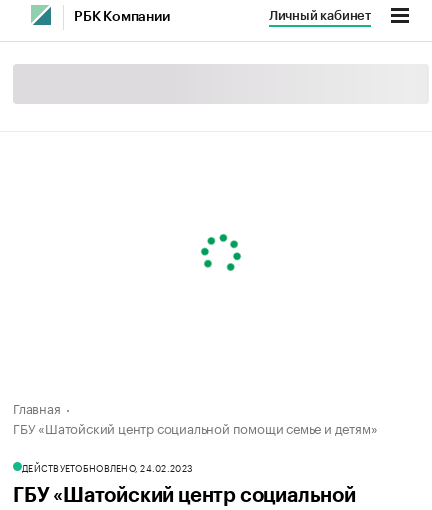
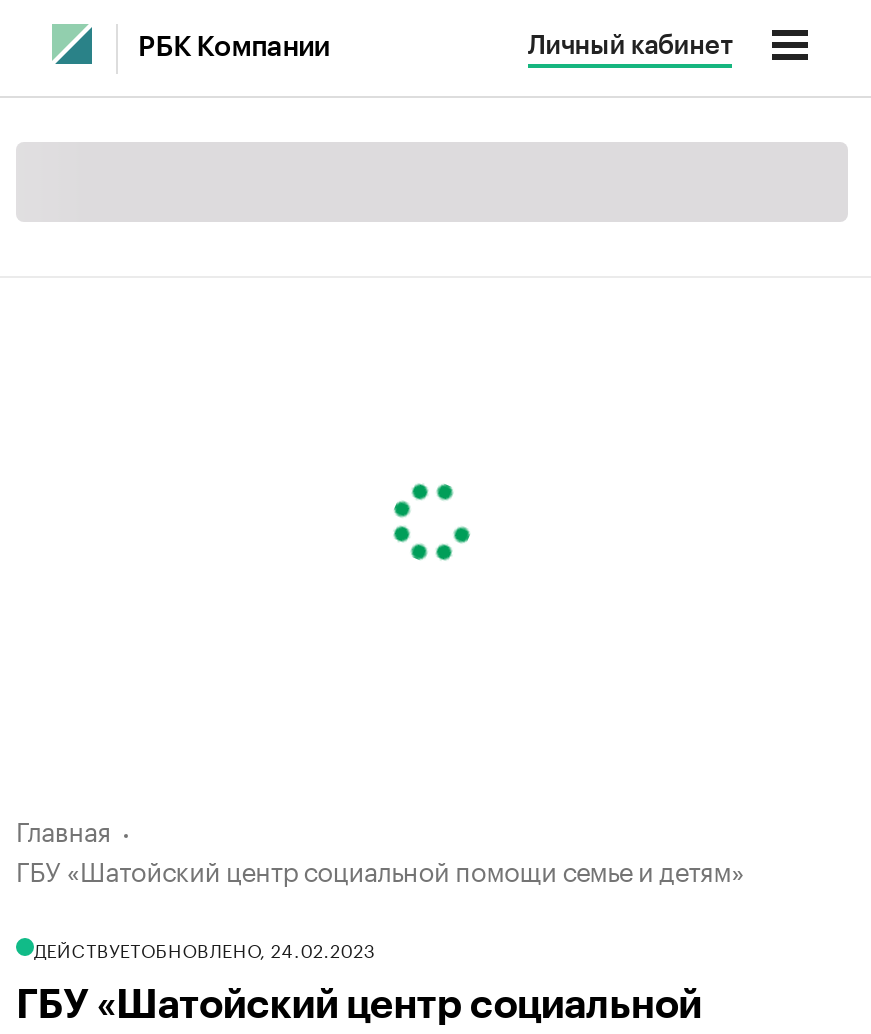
- [image]
+ [image]
